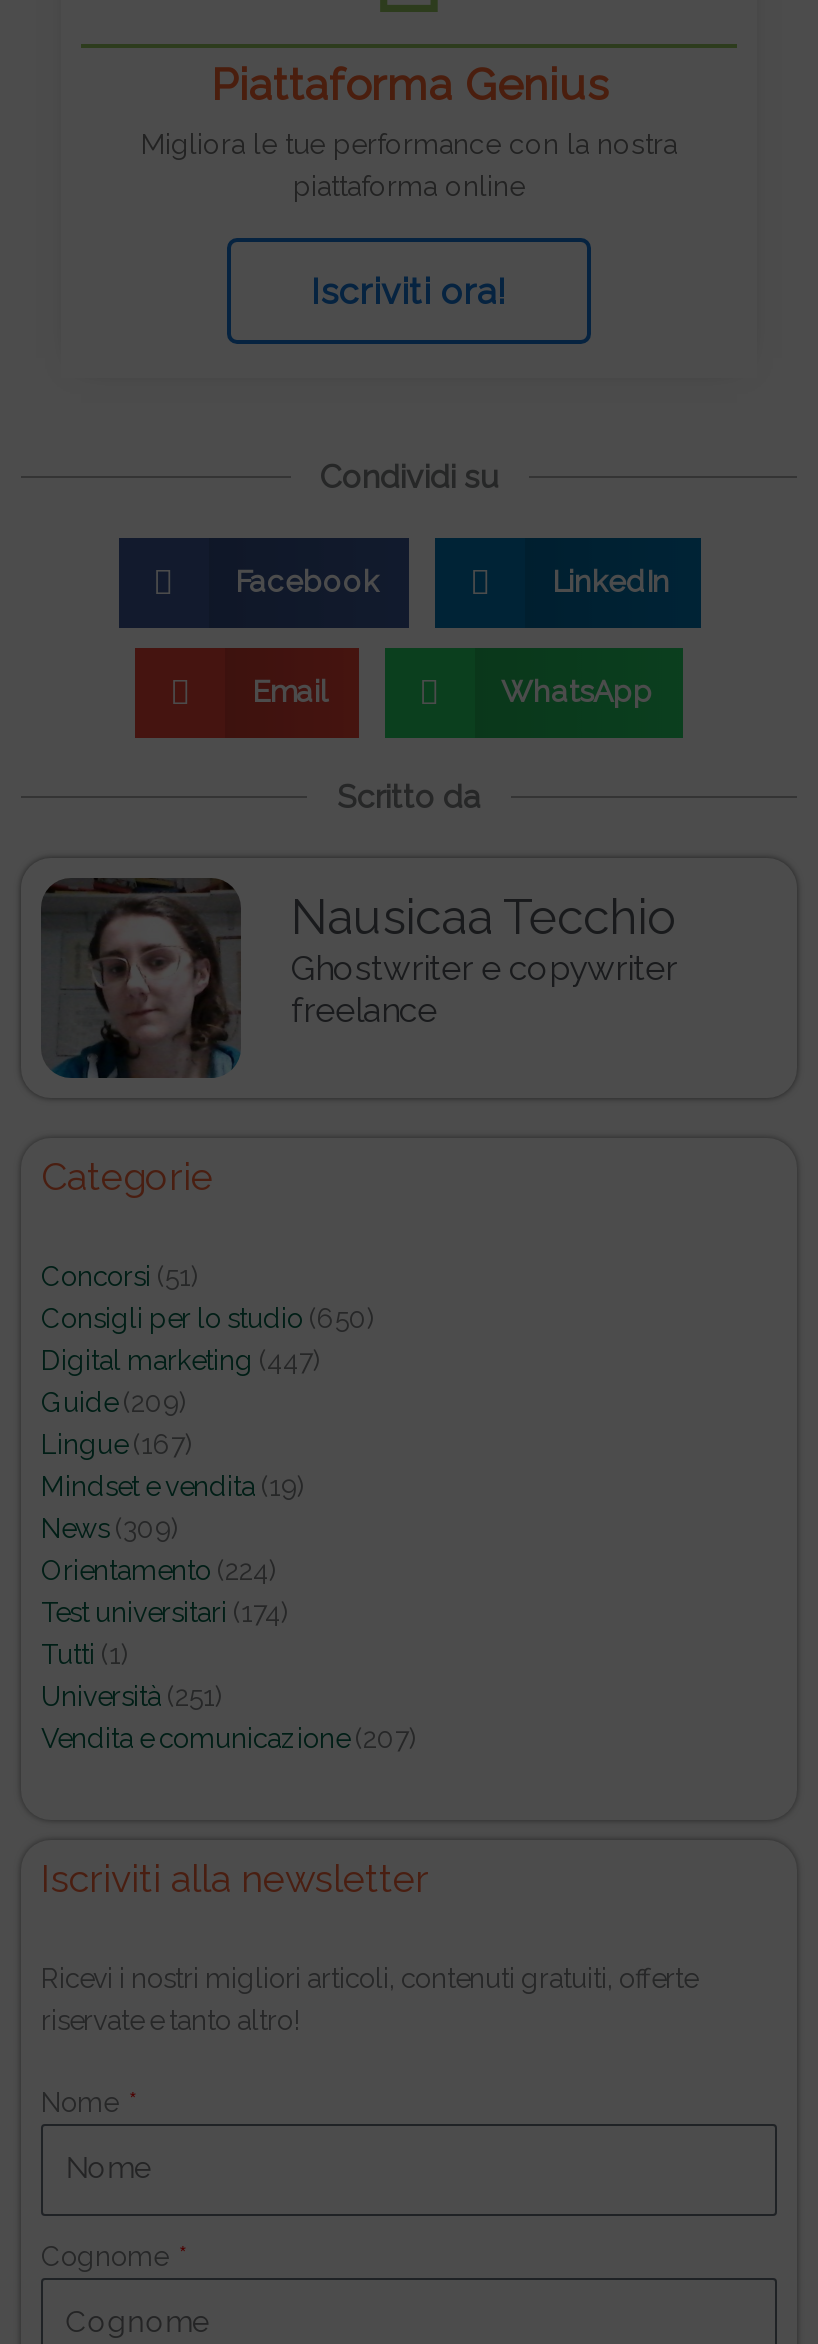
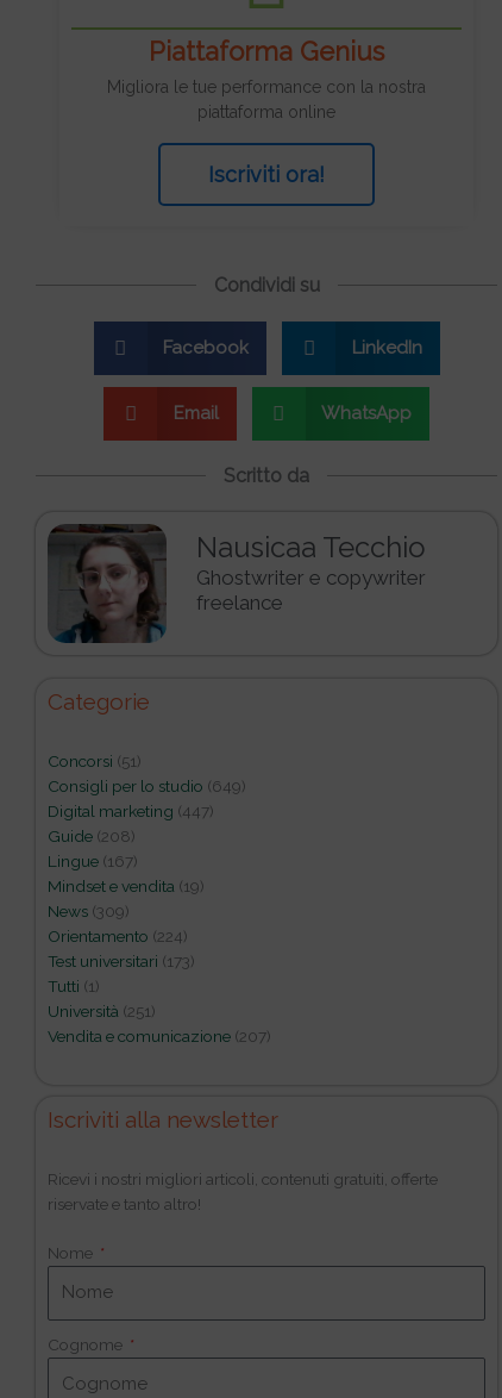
- Consigli per lo studio (650)
+ Consigli per lo studio (649)

- Guide(209)
+ Guide(208)

- Test universitari (174)
+ Test universitari (173)
